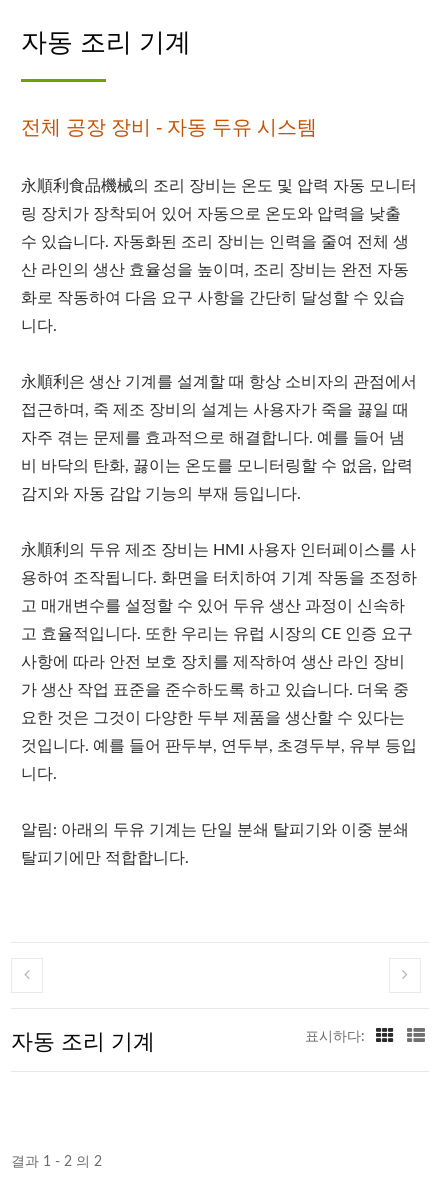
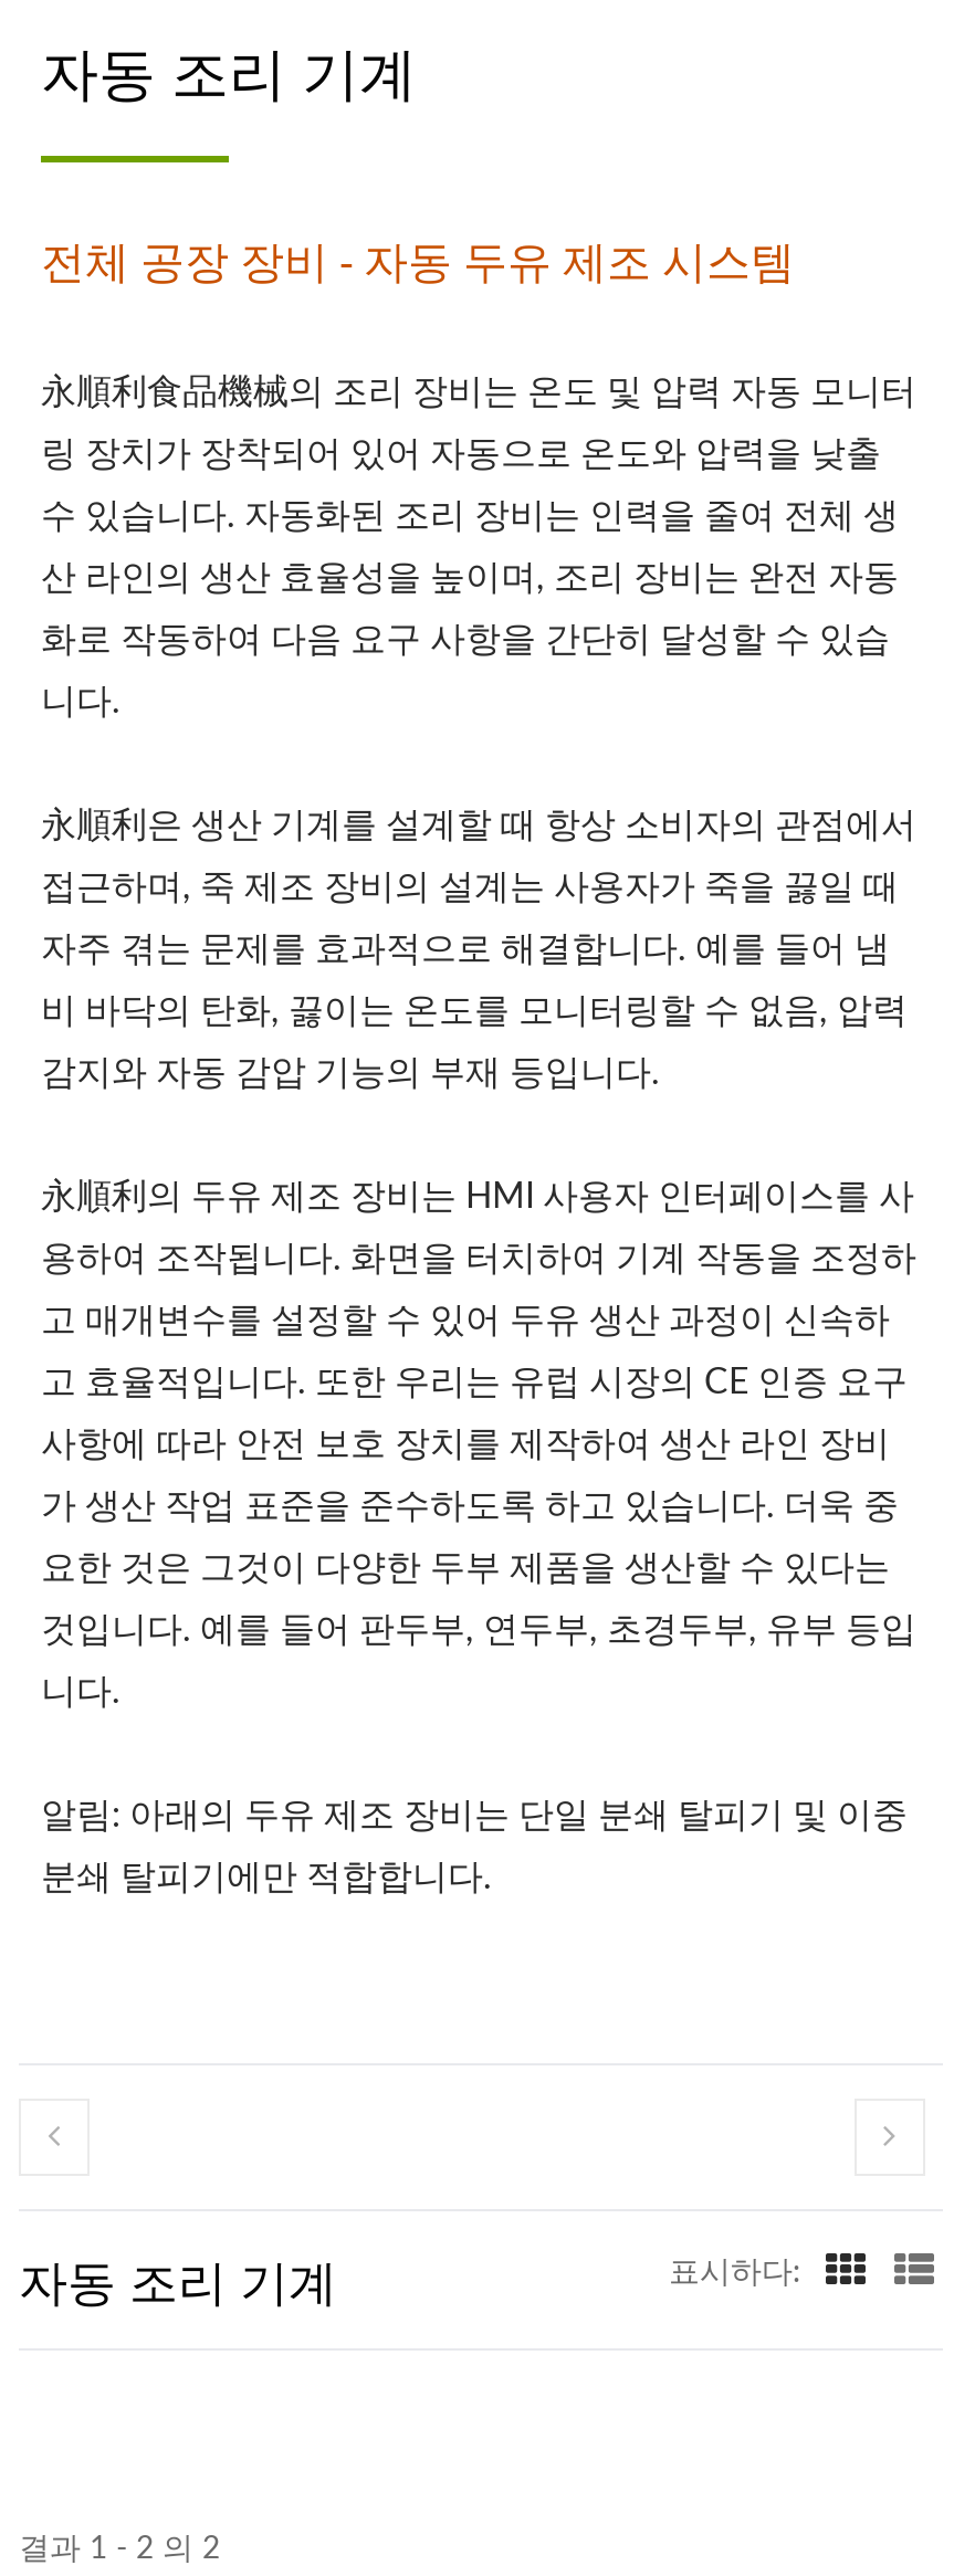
- 전체 공장 장비 - 자동 두유 시스템
+ 전체 공장 장비 - 자동 두유 제조 시스템

- 알림: 아래의 두유 기계는 단일 분쇄 탈피기와 이중 분쇄
+ 알림: 아래의 두유 제조 장비는 단일 분쇄 탈피기 및 이중

- 탈피기에만 적합합니다.
+ 분쇄 탈피기에만 적합합니다.
